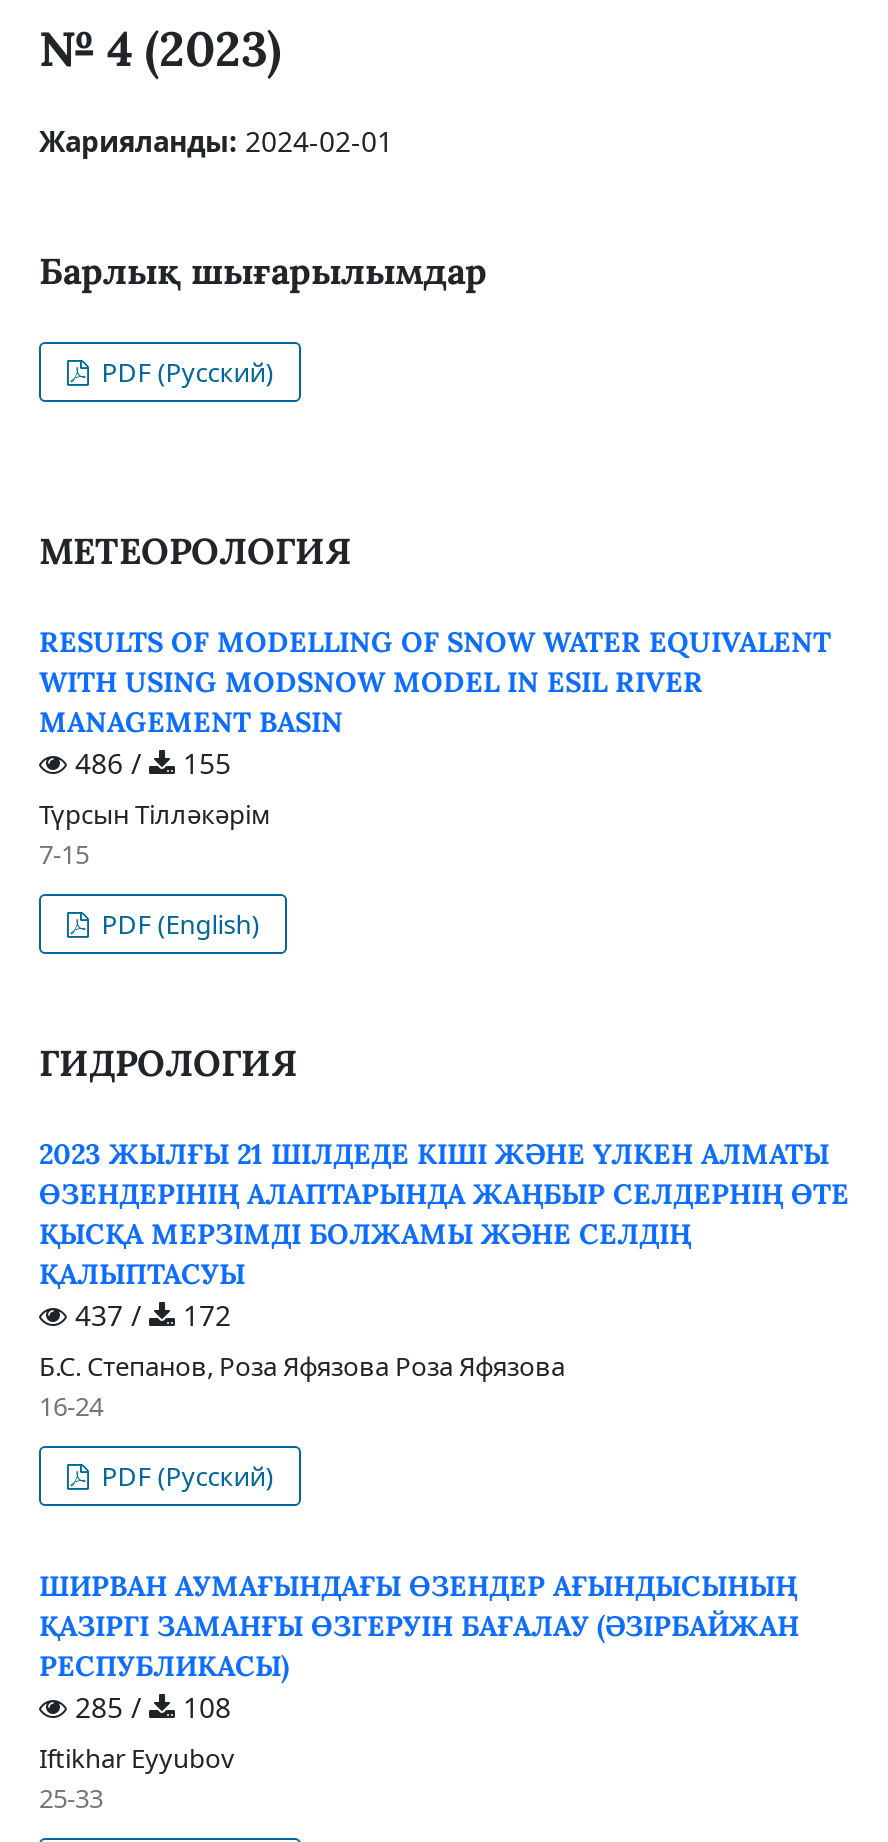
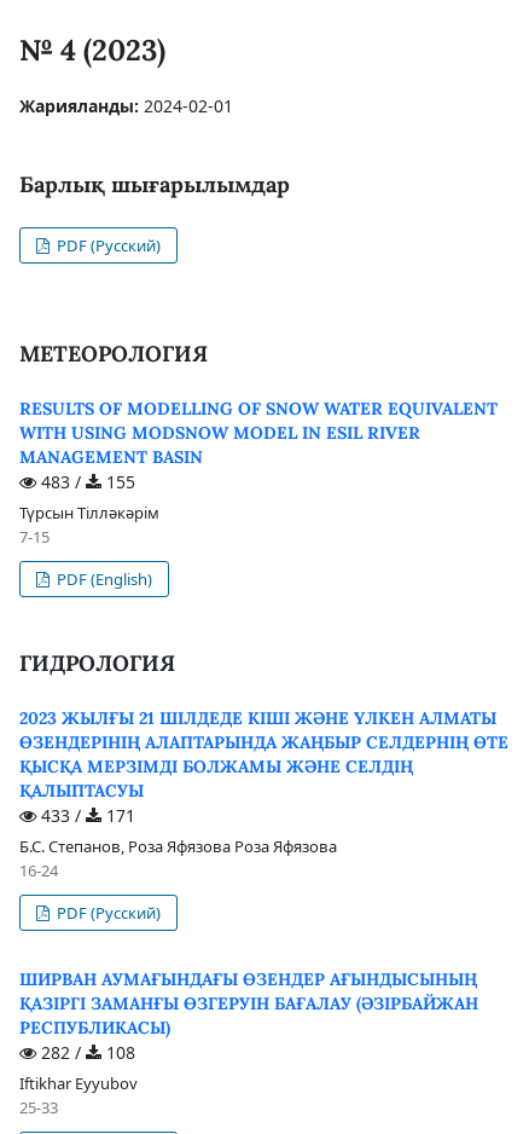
- 486 / 155
+ 483 / 155

- 437 /
+ 433 /

- 172
+ 171

- 285 / 108
+ 282 / 108
